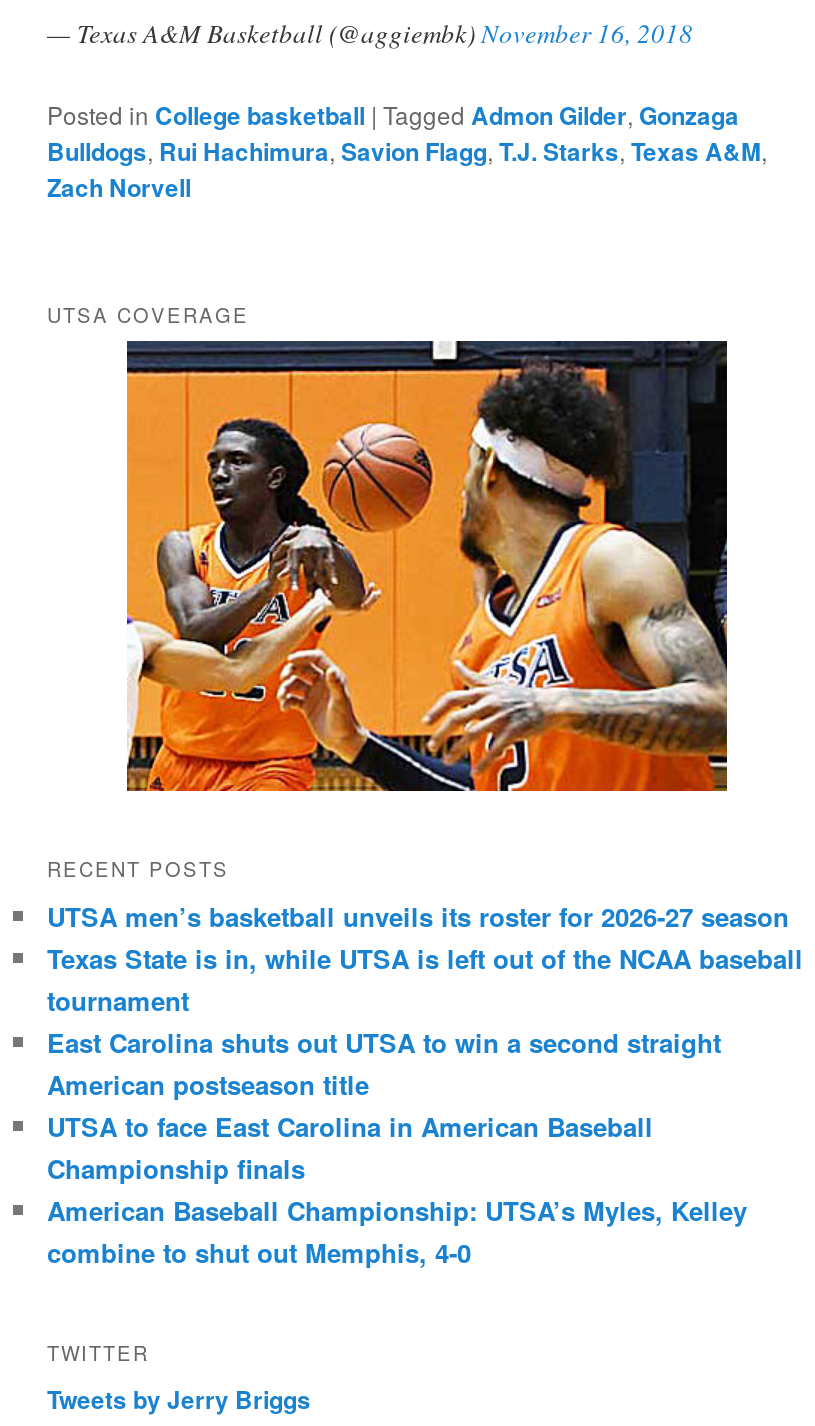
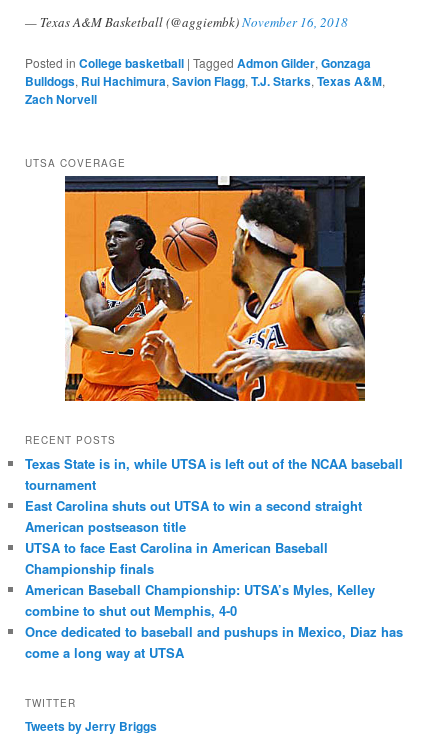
- UTSA men’s basketball unveils its roster for 2026-27 season

moved up: Texas State is in, while UTSA is left out of the NCAA baseball | tournament | East Carolina shuts out UTSA to win a second straight | American postseason title | UTSA to face East Carolina in American Baseball | Championship finals | American Baseball Championship: UTSA’s Myles, Kelley | combine to shut out Memphis, 4-0

+ Once dedicated to baseball and pushups in Mexico, Diaz has
+ come a long way at UTSA
